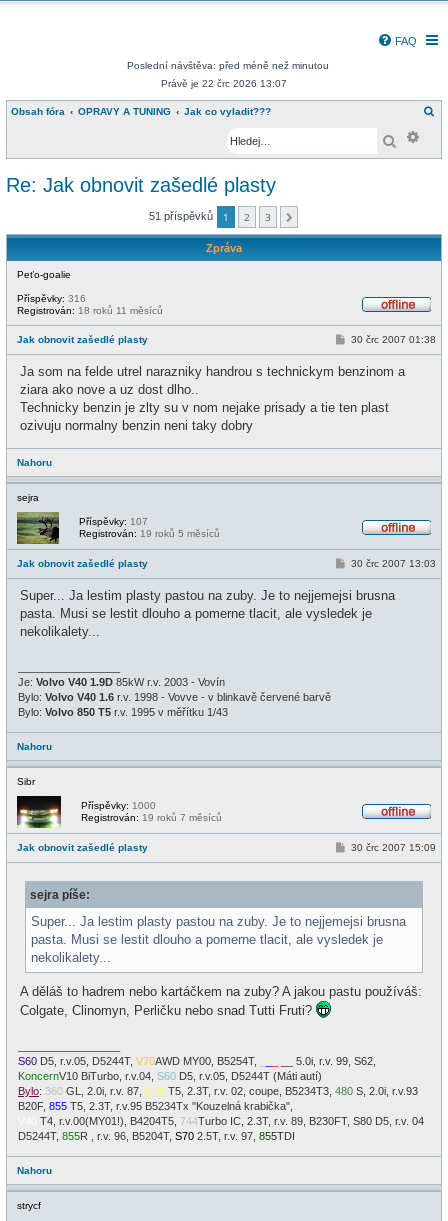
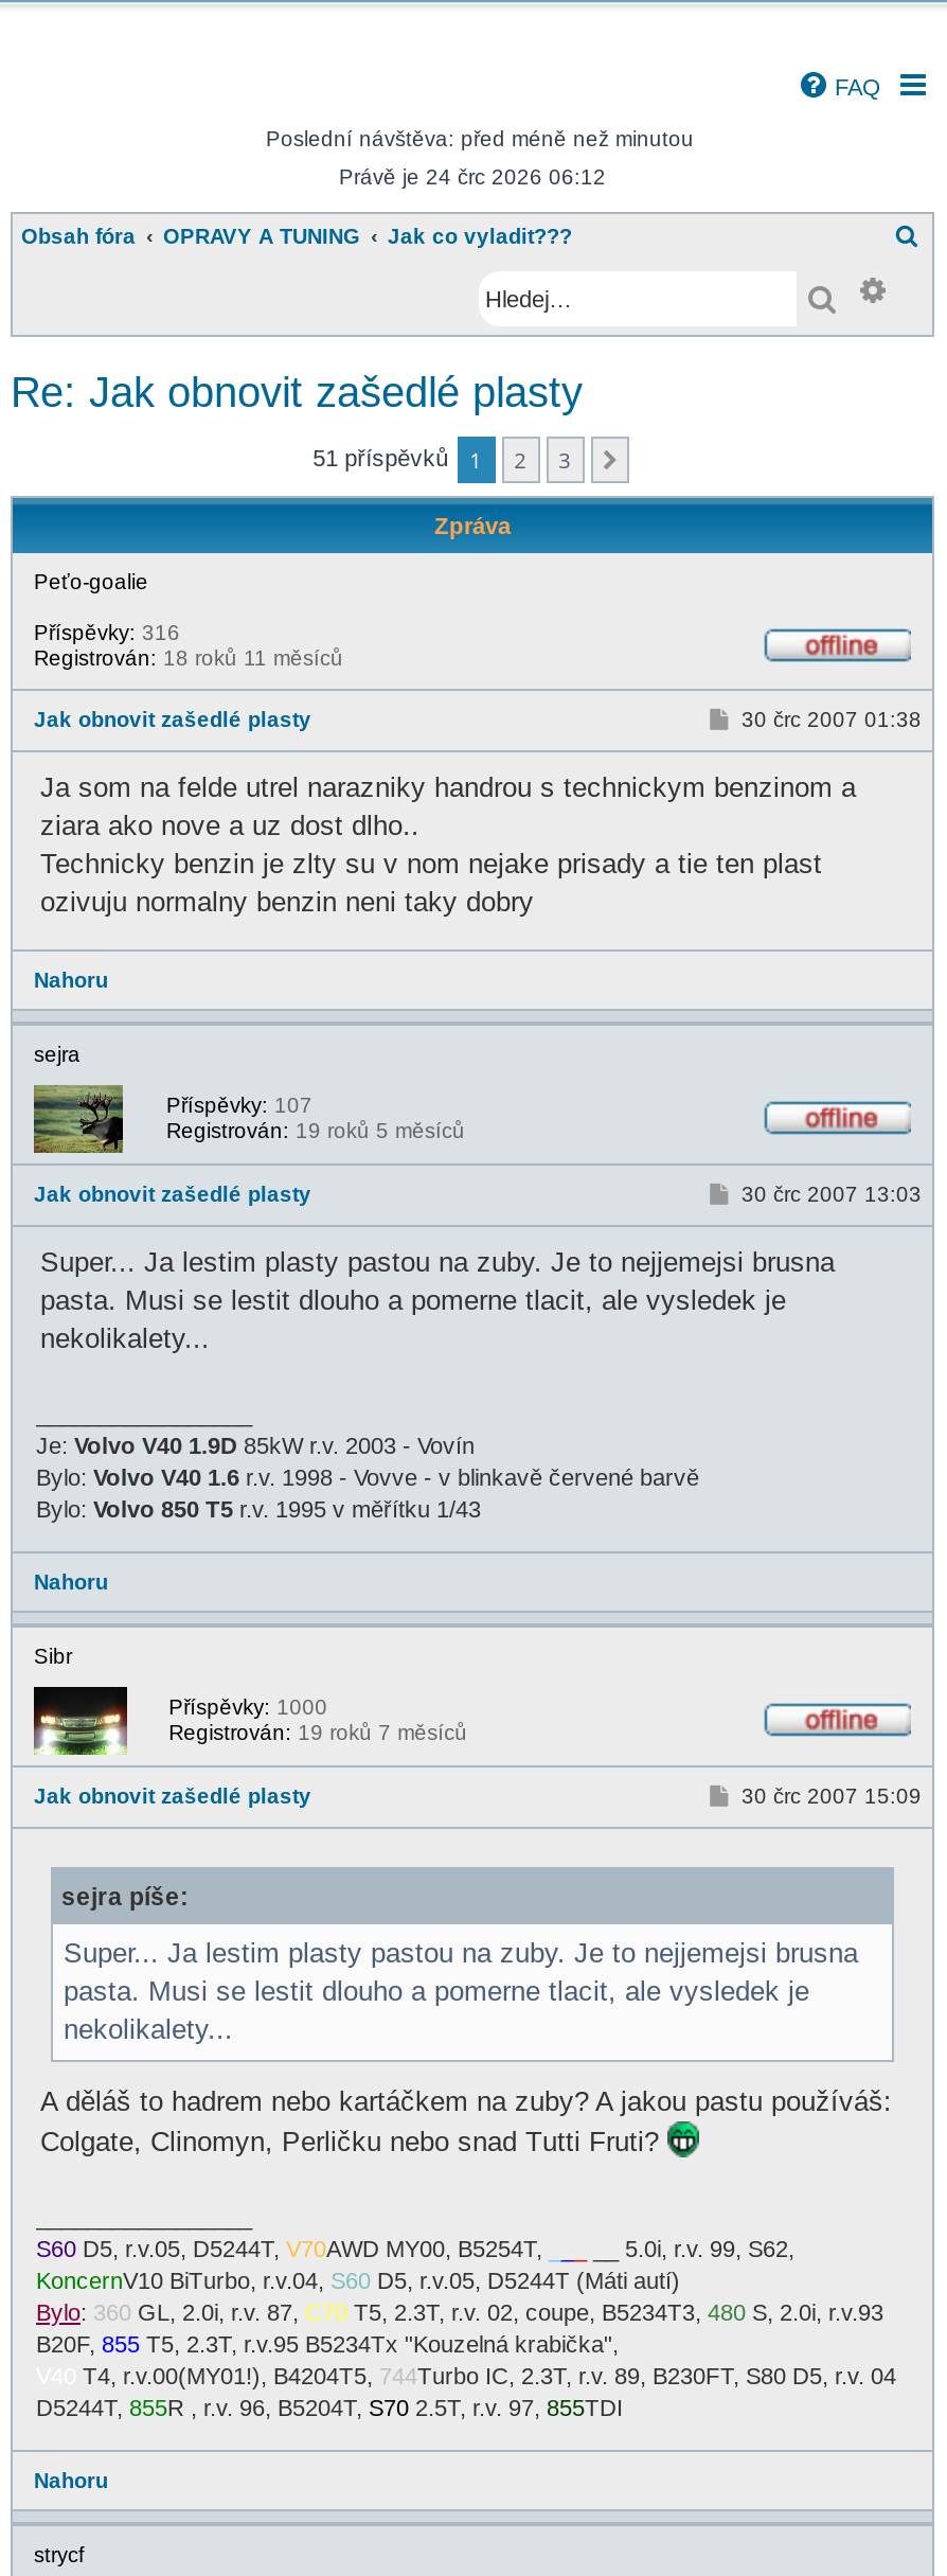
- Právě je 22 črc 2026 13:07
+ Právě je 24 črc 2026 06:12
